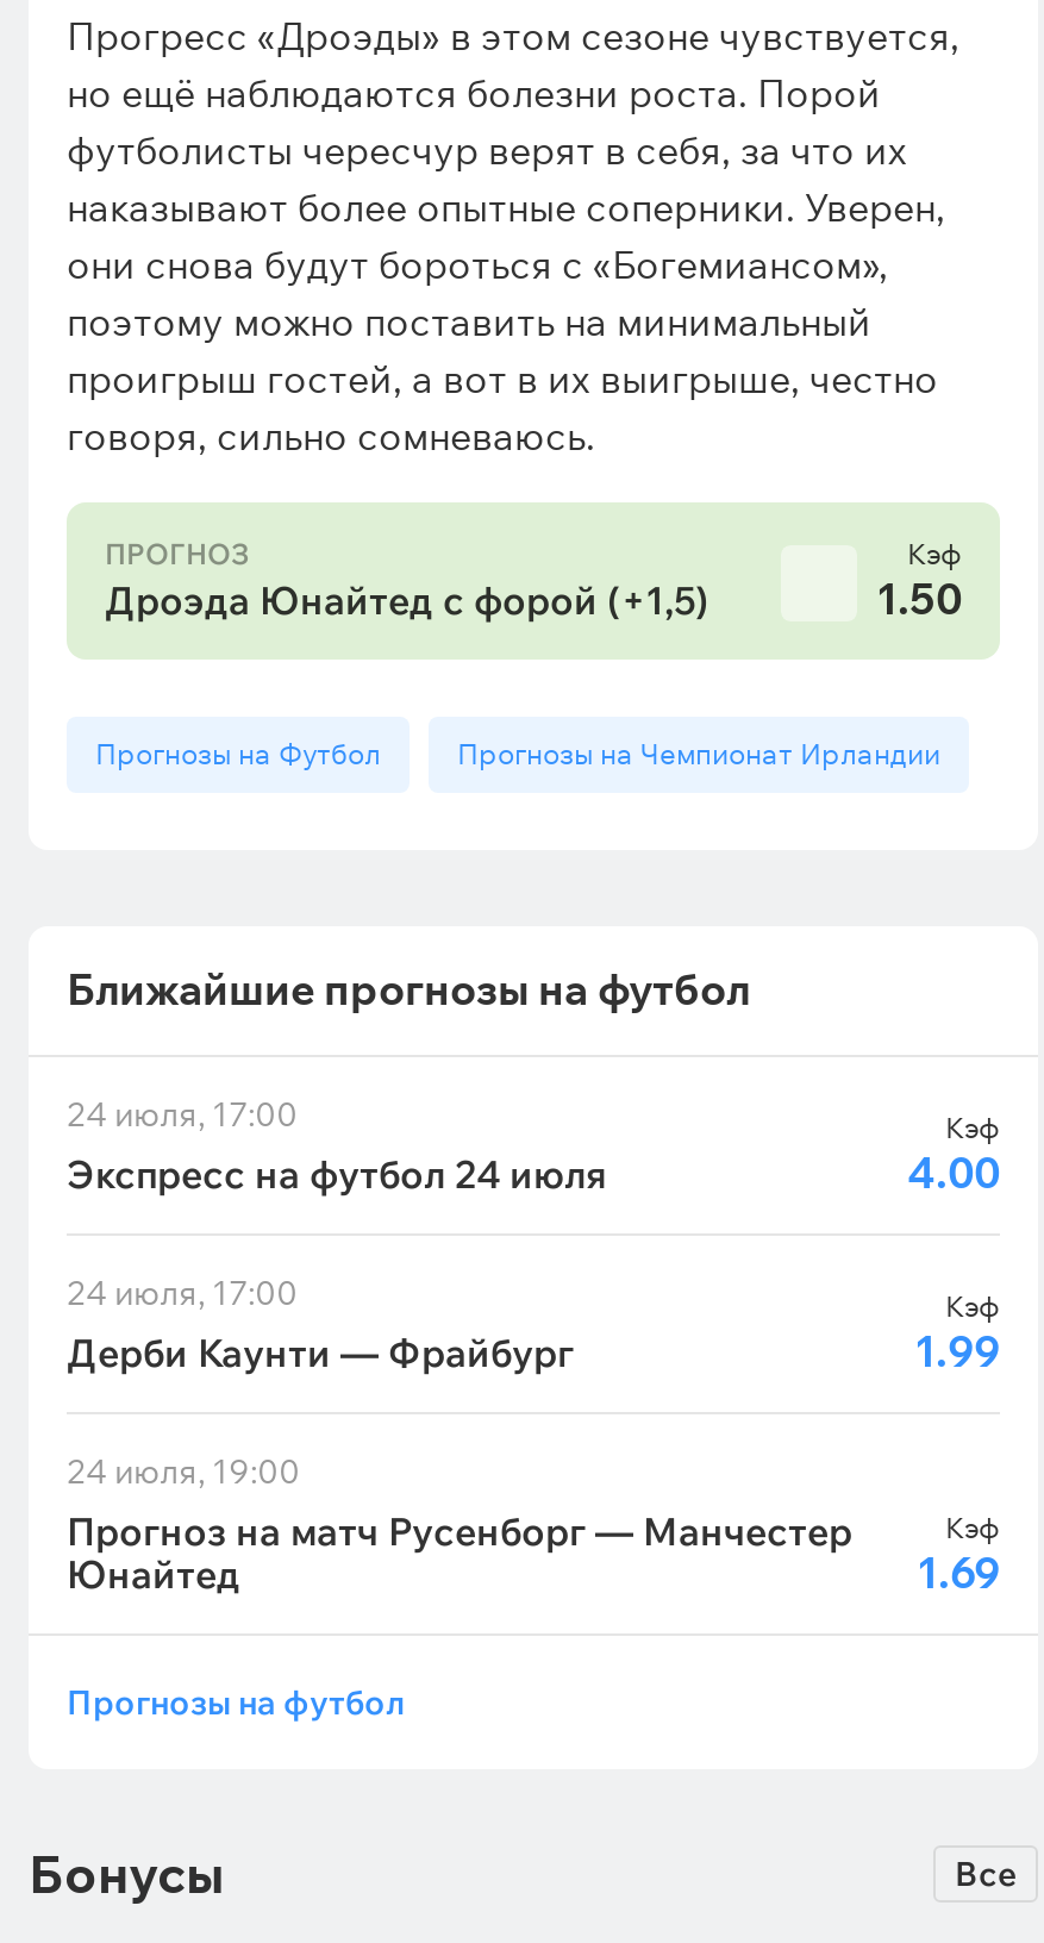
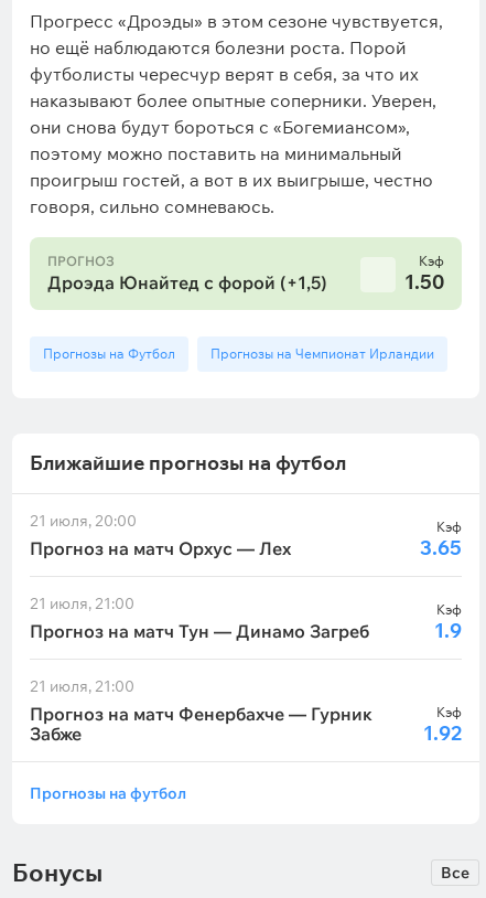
- 24 июля, 17:00
- Экспресс на футбол 24 июля
+ 21 июля, 20:00
+ Прогноз на матч Орхус — Лех

- 4.00
+ 3.65

- 24 июля, 17:00
- Дерби Каунти — Фрайбург
+ 21 июля, 21:00
+ Прогноз на матч Тун — Динамо Загреб

- 1.99
+ 1.9

- 24 июля, 19:00
- Прогноз на матч Русенборг — Манчестер
- Юнайтед
+ 21 июля, 21:00
+ Прогноз на матч Фенербахче — Гурник
+ Забже

- 1.69
+ 1.92
